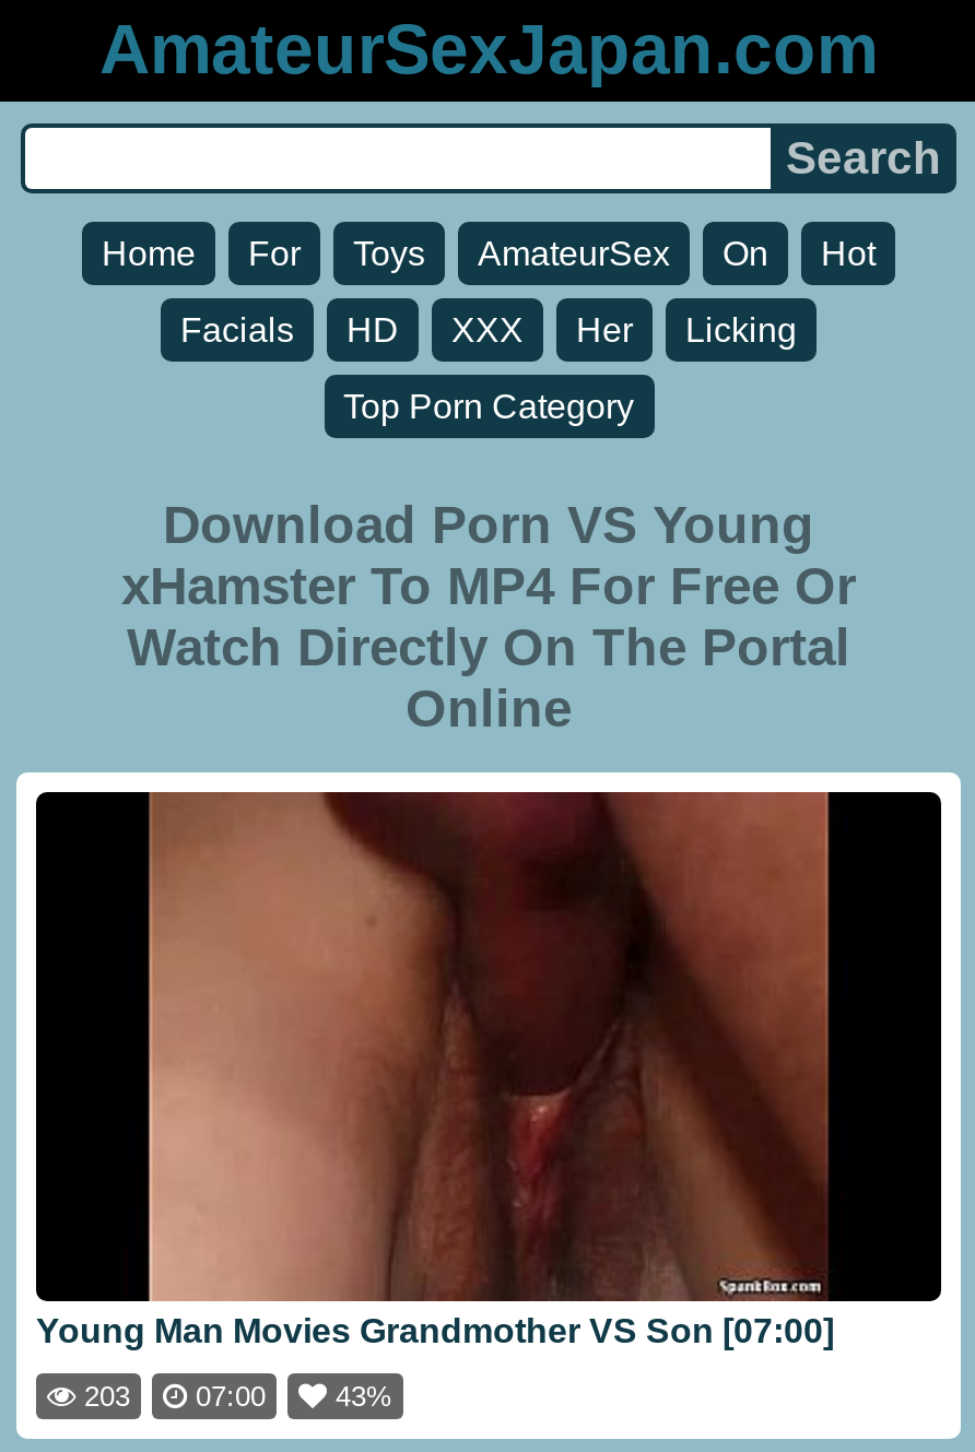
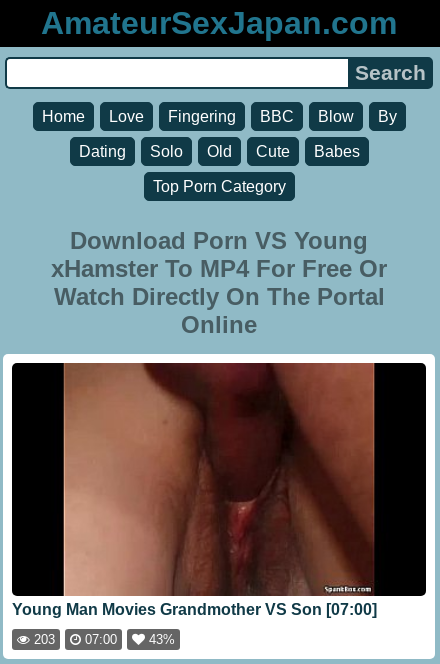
- For
- Toys
- AmateurSex
- On
- Hot
+ Love
+ Fingering
+ BBC
+ Blow
+ By

- Facials
- HD
- XXX
- Her
- Licking
+ Dating
+ Solo
+ Old
+ Cute
+ Babes
